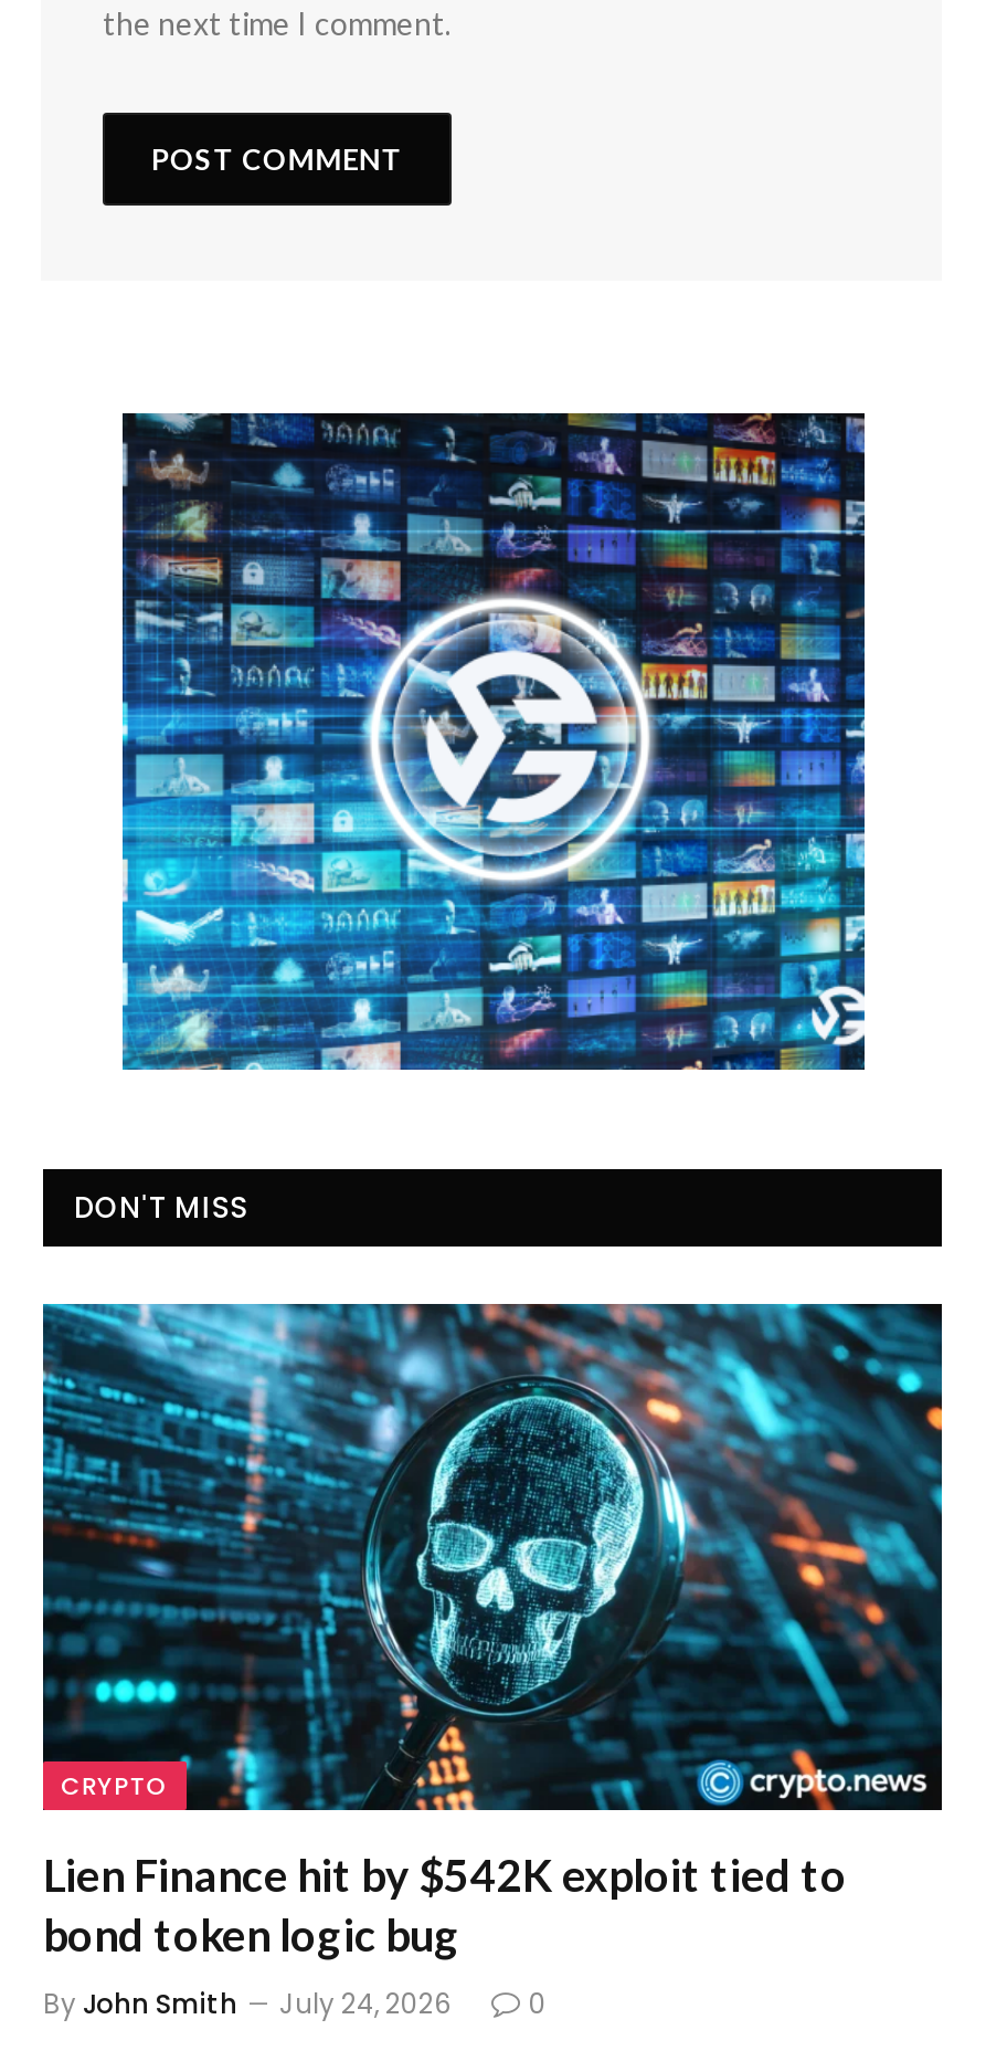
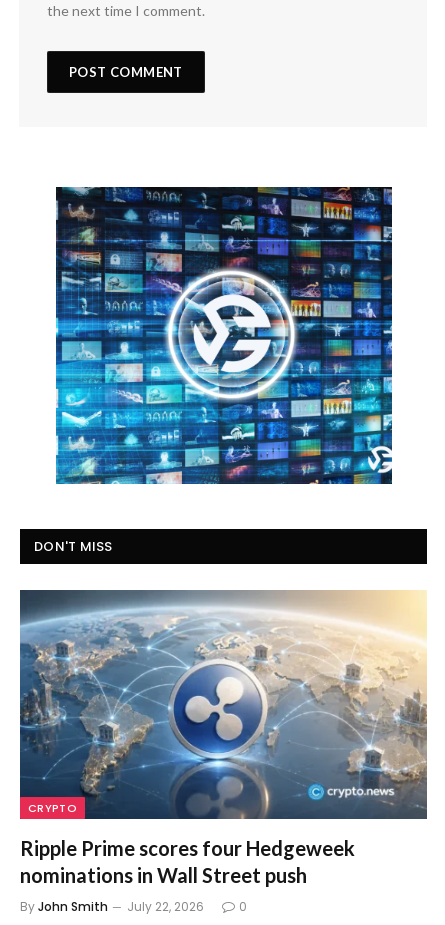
- [image]
- Lien Finance hit by $542K exploit tied to
- bond token logic bug
+ [image]
+ Ripple Prime scores four Hedgeweek
+ nominations in Wall Street push

- By John Smith July 24, 2026
+ By John Smith July 22, 2026
